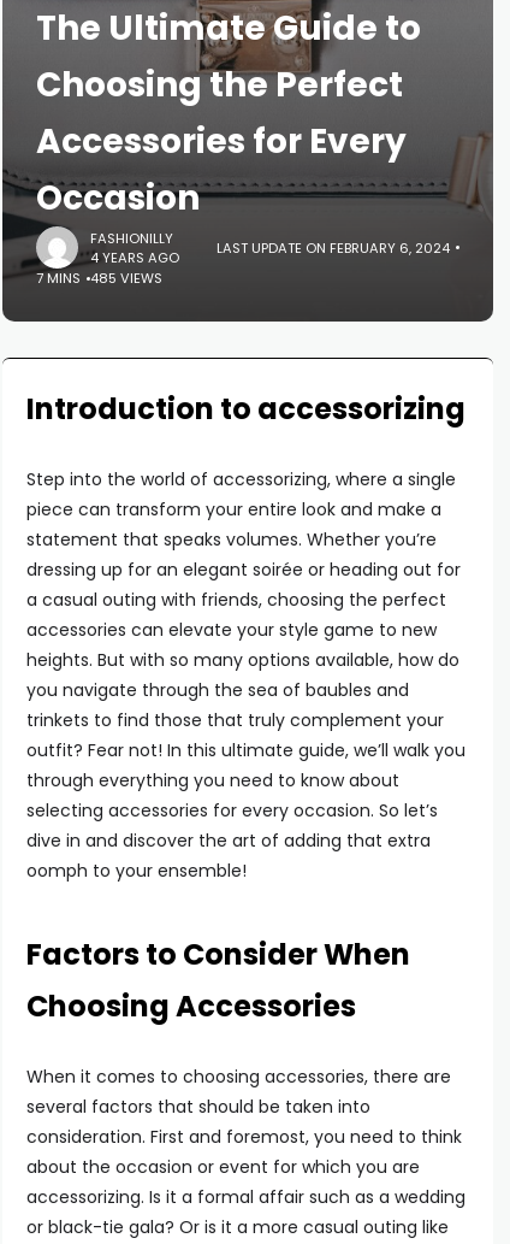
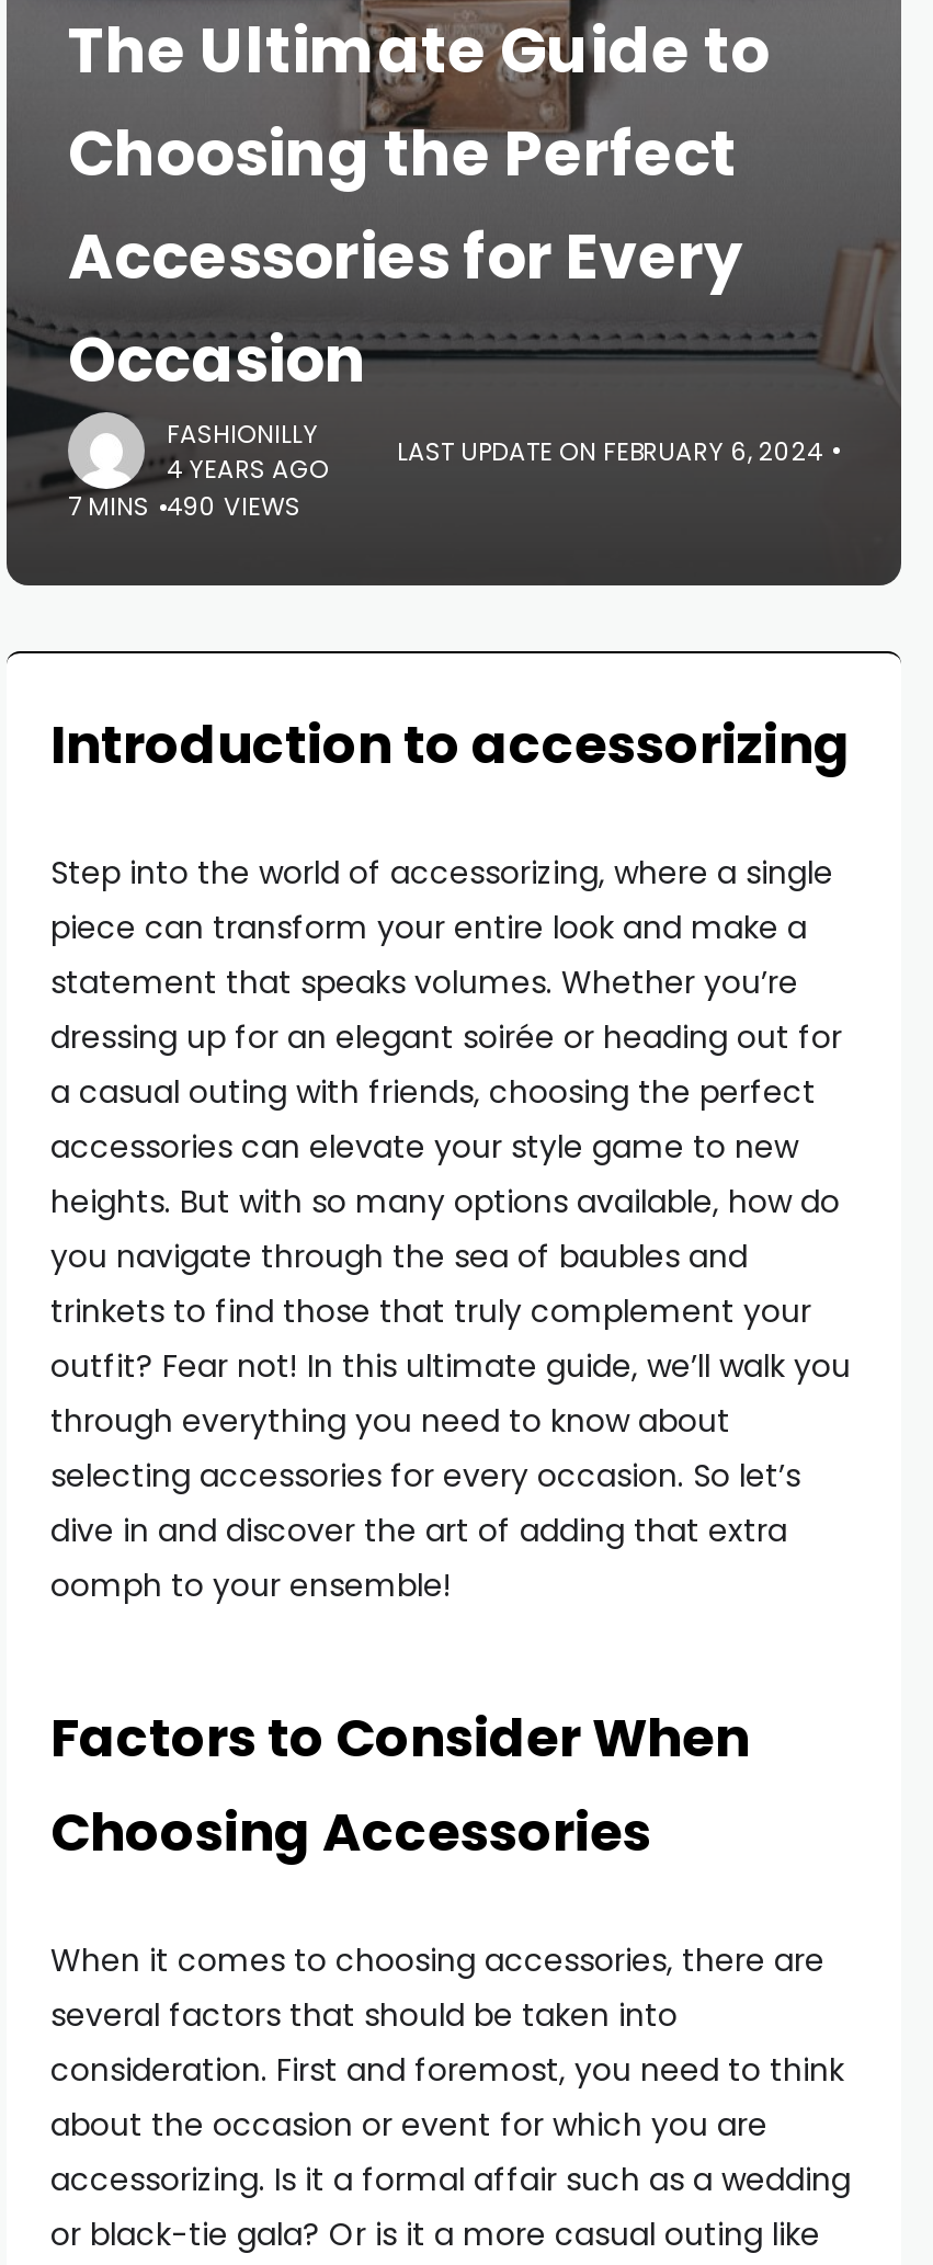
- 7 MINS 485 VIEWS
+ 7 MINS 490 VIEWS
